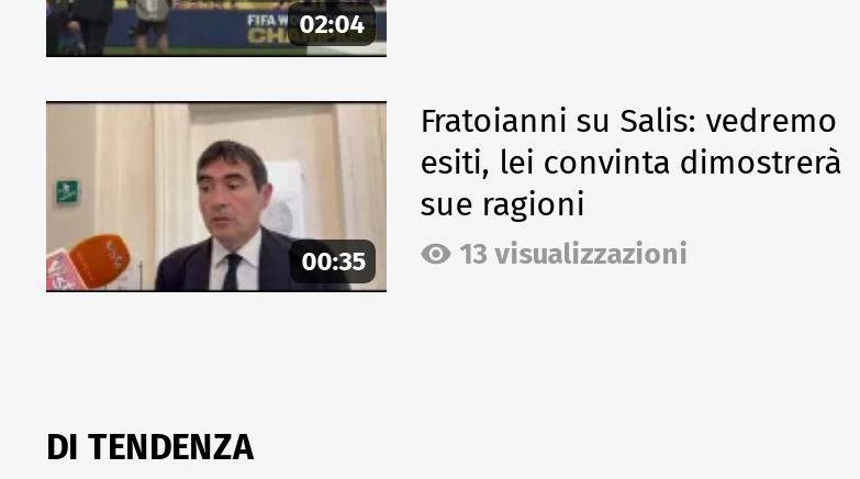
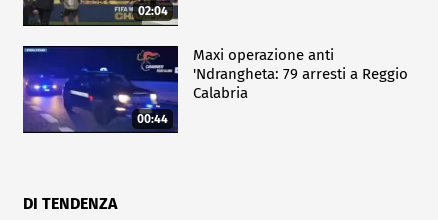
- [image]
- 00:35
+ [image]
+ 00:44

- Fratoianni su Salis: vedremo
- esiti, lei convinta dimostrerà
- sue ragioni
- 13 visualizzazioni
+ Maxi operazione anti
+ 'Ndrangheta: 79 arresti a Reggio
+ Calabria
